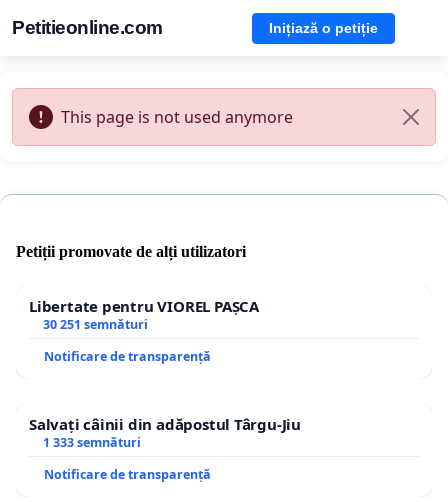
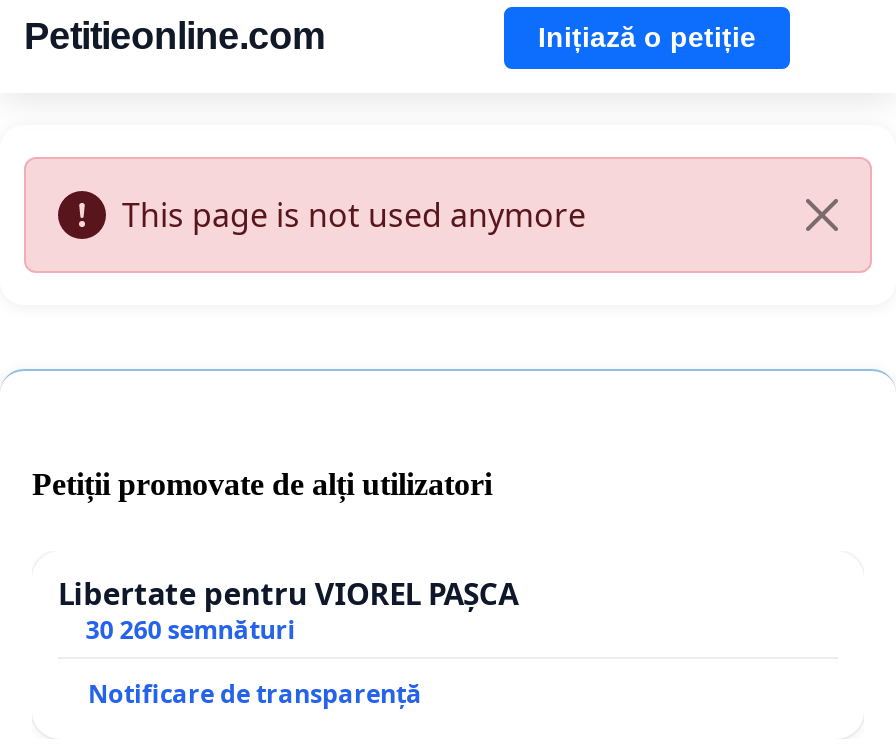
- 30 251 semnături
- Notificare de transparență
- Salvați câinii din adăpostul Târgu-Jiu
- 1 333 semnături
+ 30 260 semnături
